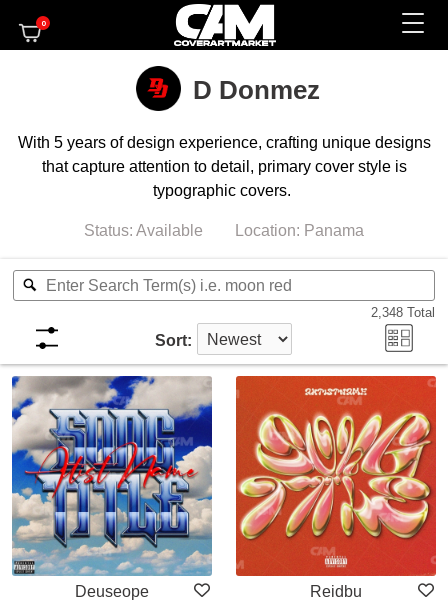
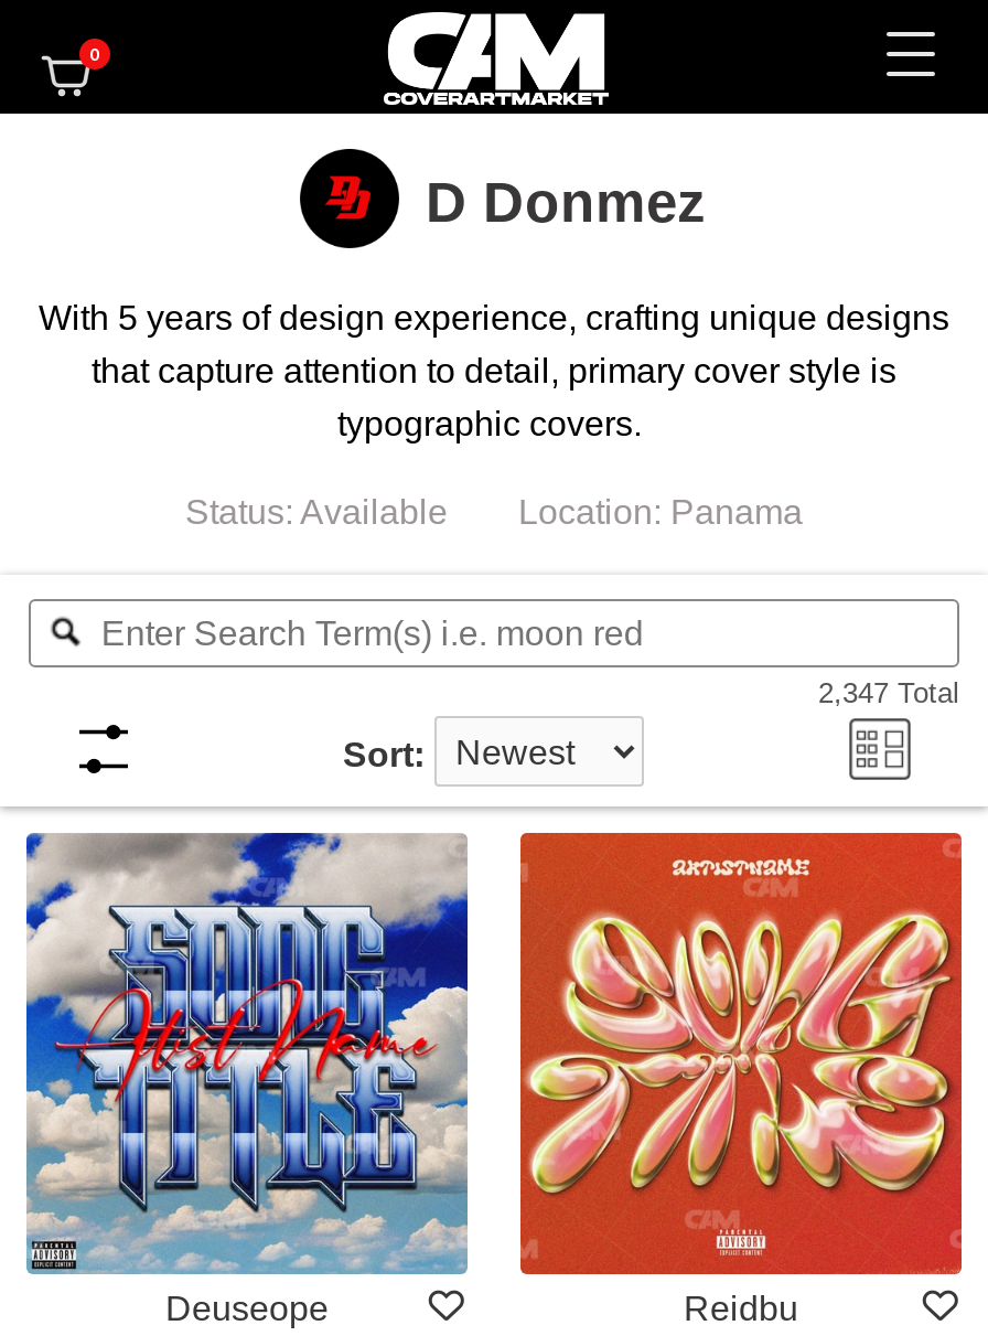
- 2,348 Total
+ 2,347 Total
